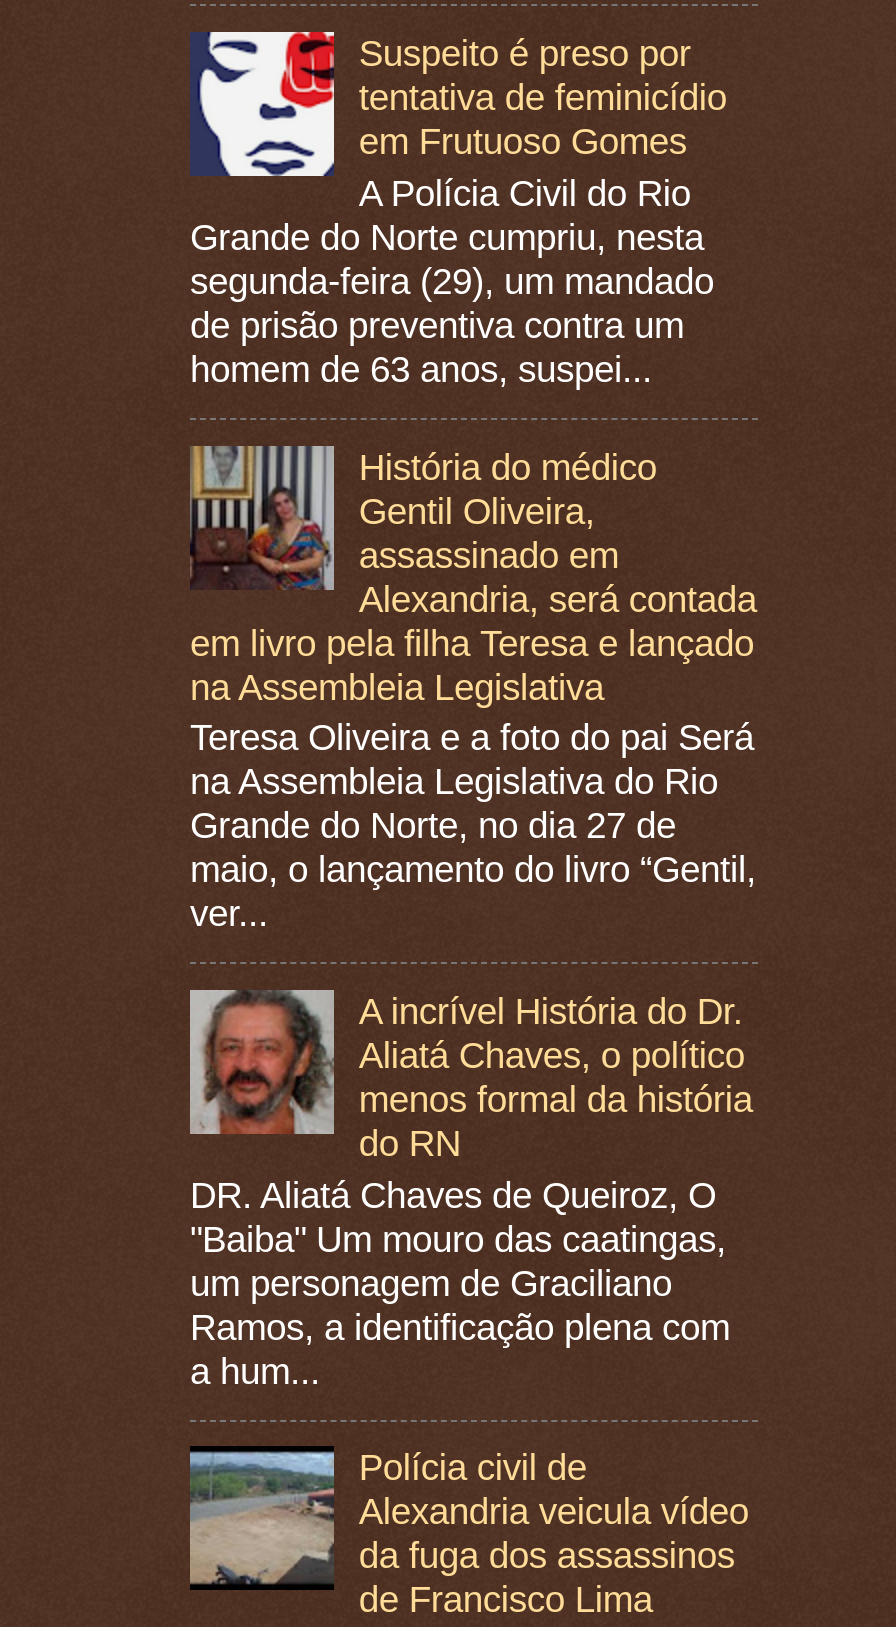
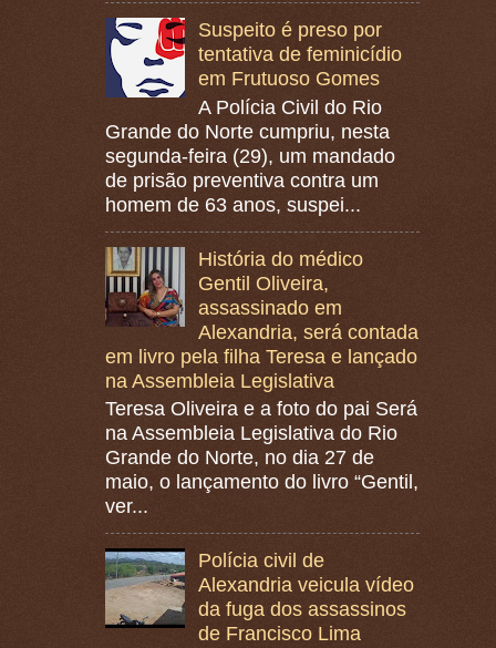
- [image]
- A incrível História do Dr.
- Aliatá Chaves, o político
- menos formal da história
- do RN
- DR. Aliatá Chaves de Queiroz, O
- "Baiba" Um mouro das caatingas,
- um personagem de Graciliano
- Ramos, a identificação plena com
- a hum...
